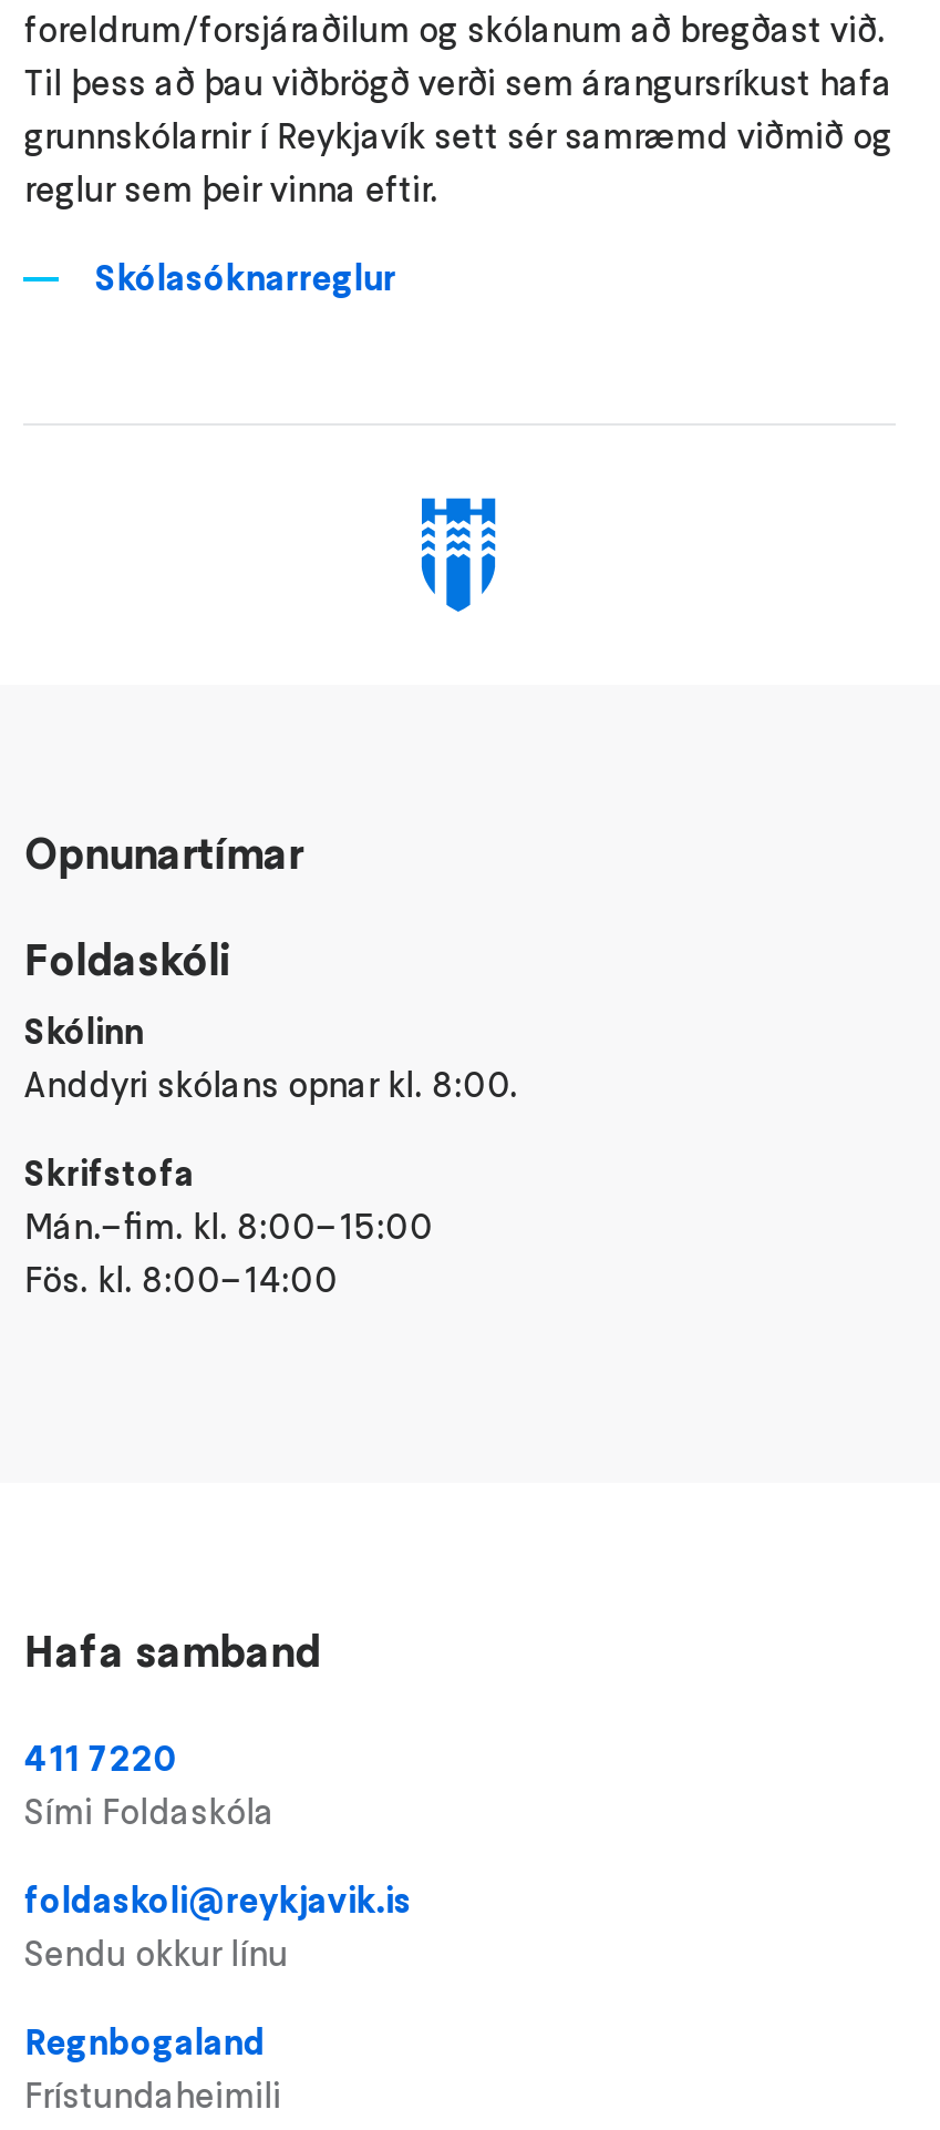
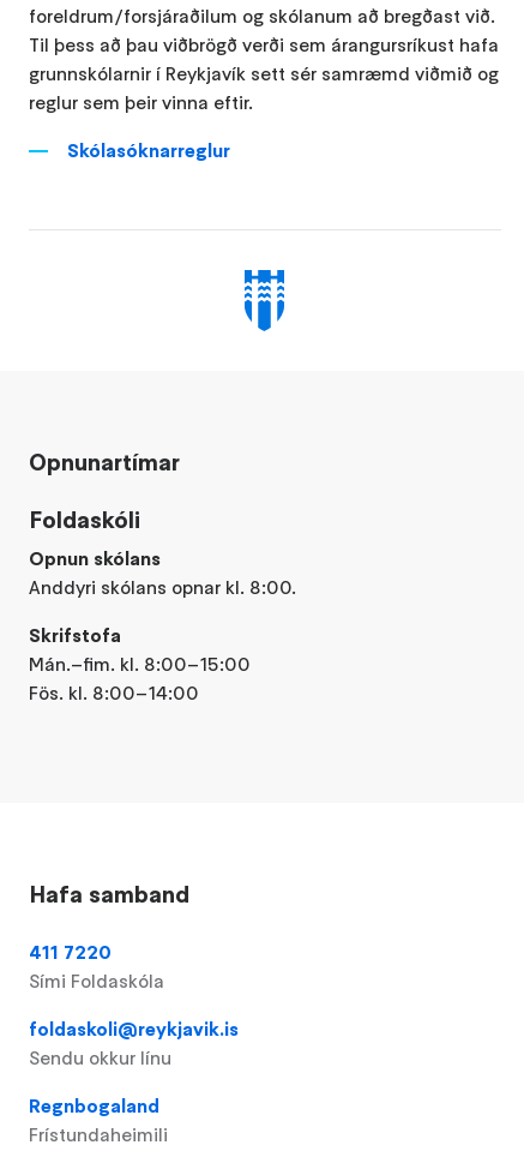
- Skólinn
+ Opnun skólans
